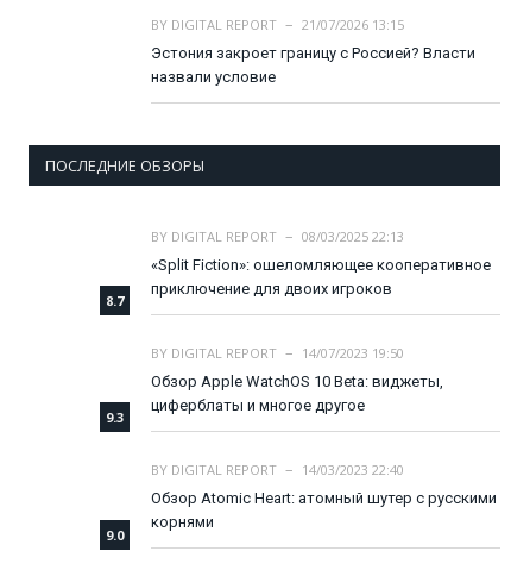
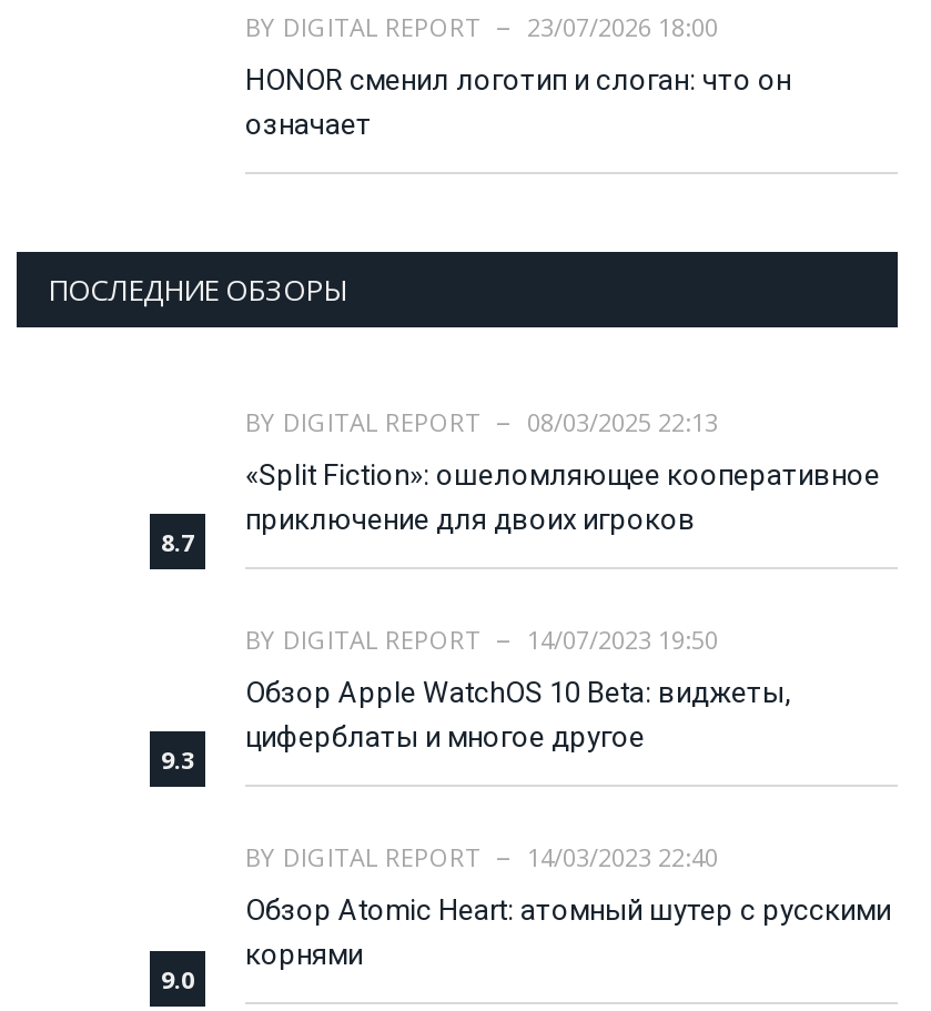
- BY DIGITAL REPORT 21/07/2026 13:15
+ BY DIGITAL REPORT 23/07/2026 18:00

- Эстония закроет границу с Россией? Власти
- назвали условие
+ HONOR сменил логотип и слоган: что он
+ означает
